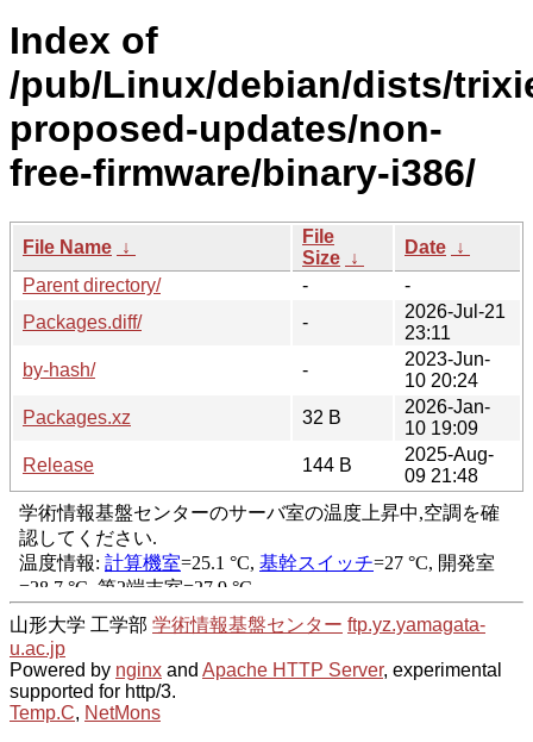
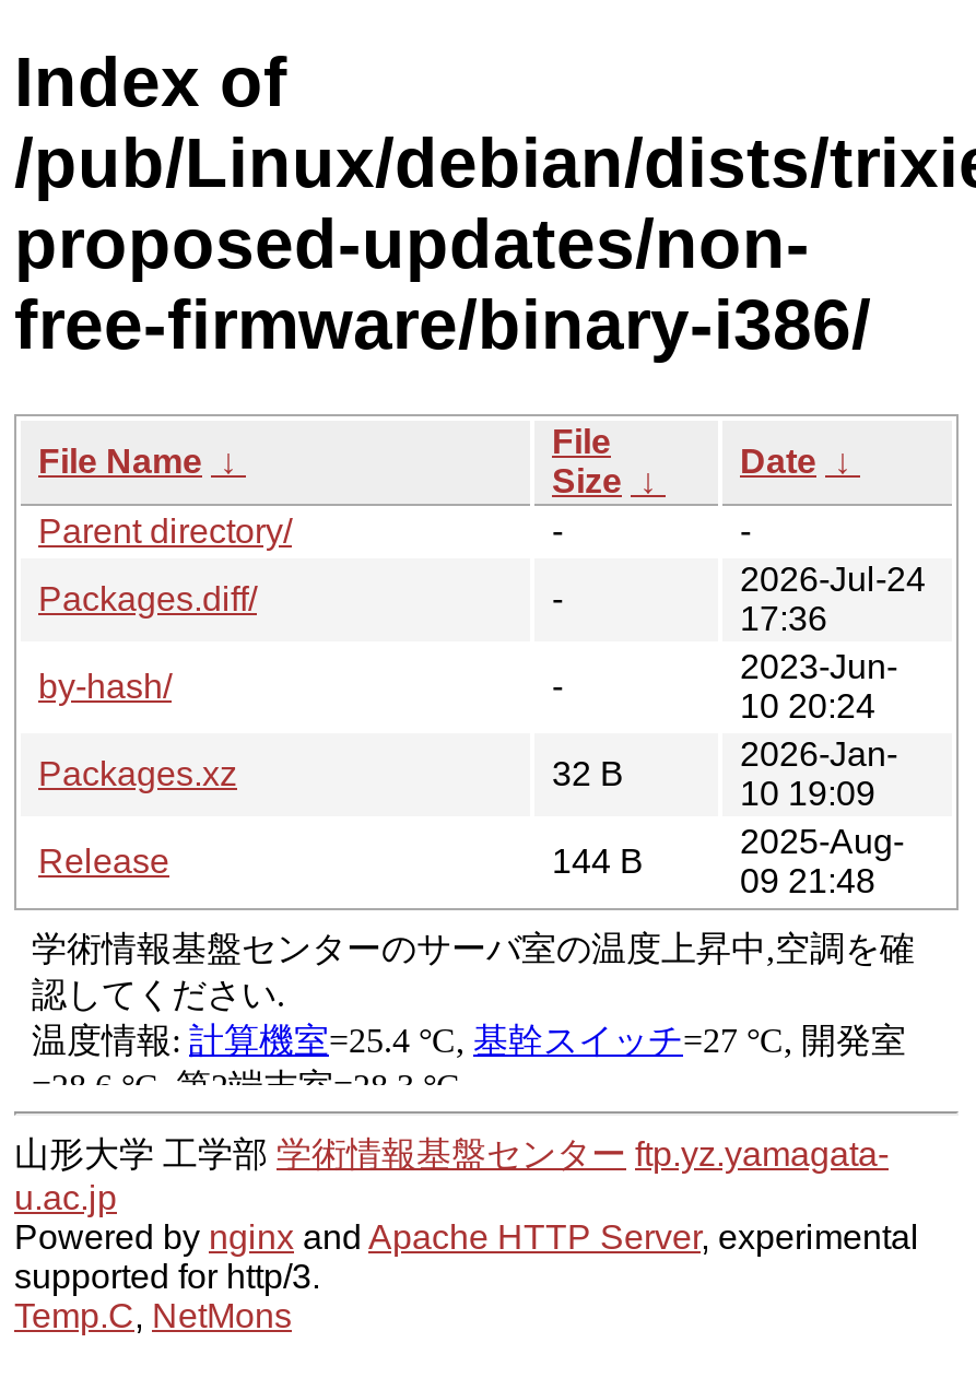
- 2026-Jul-21
- 23:11
+ 2026-Jul-24
+ 17:36
